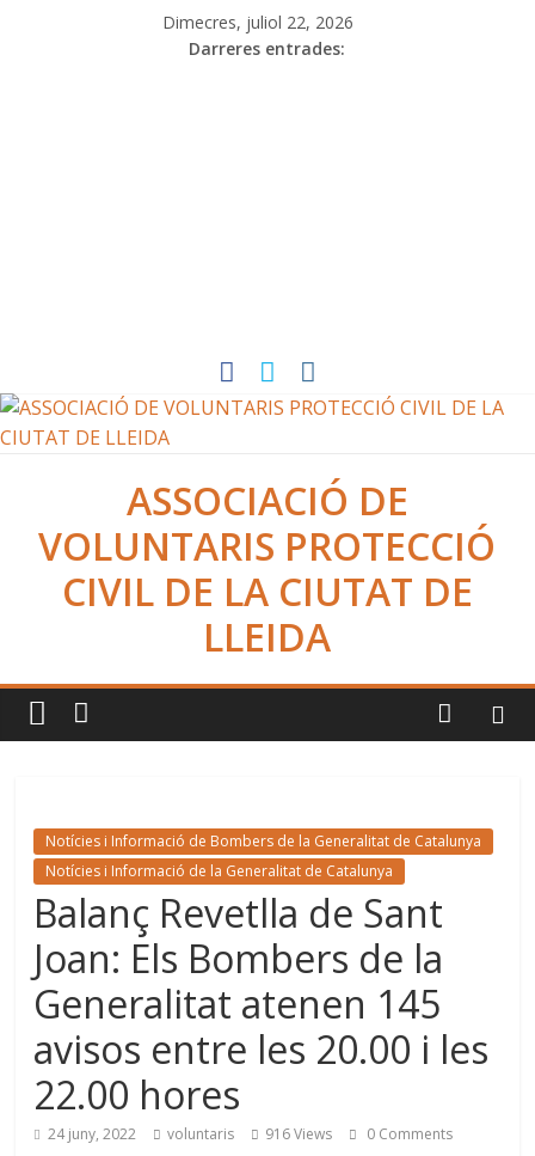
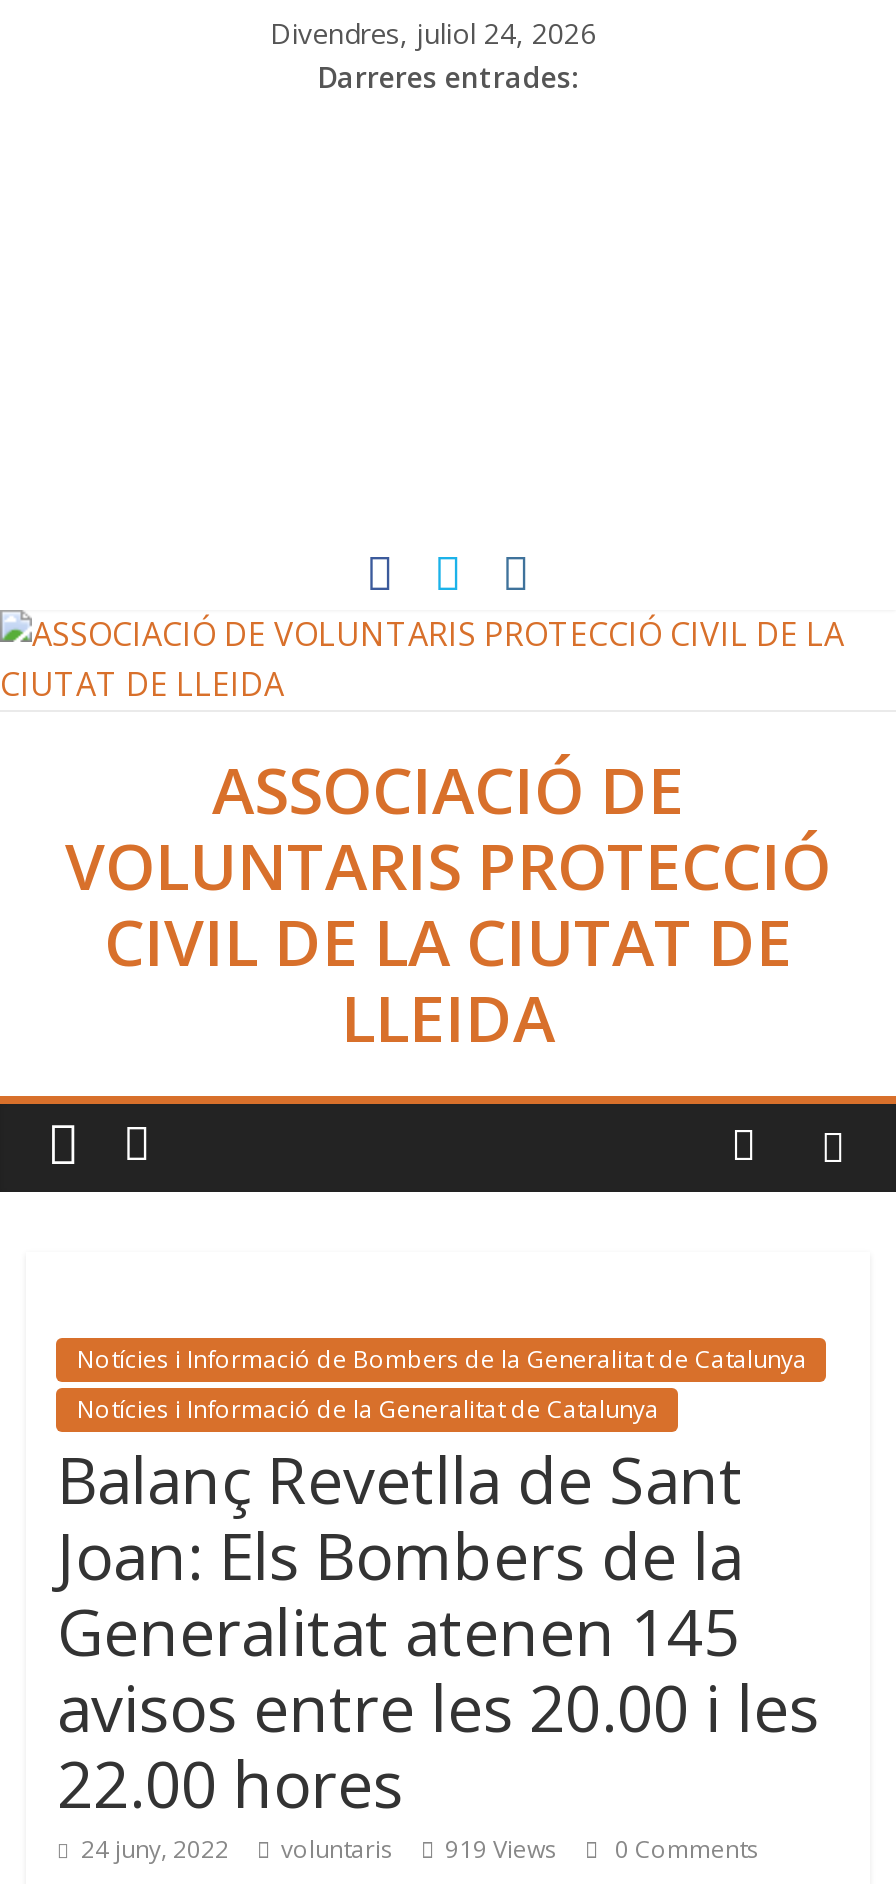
- Dimecres, juliol 22, 2026
+ Divendres, juliol 24, 2026

- 24 juny, 2022 voluntaris 916 Views 0 Comments
+ 24 juny, 2022 voluntaris 919 Views 0 Comments
